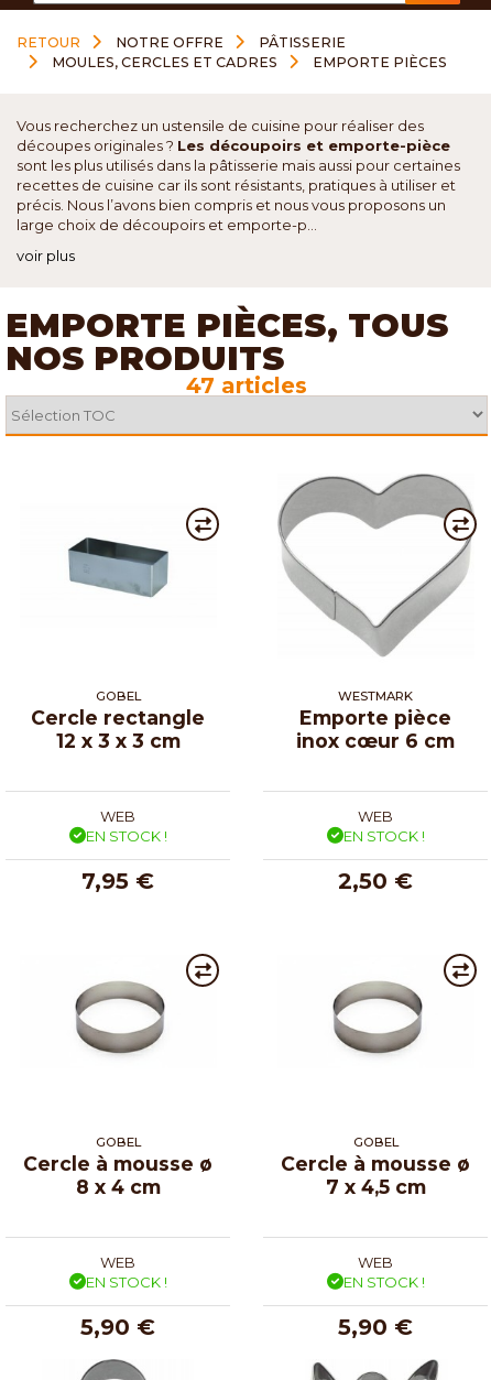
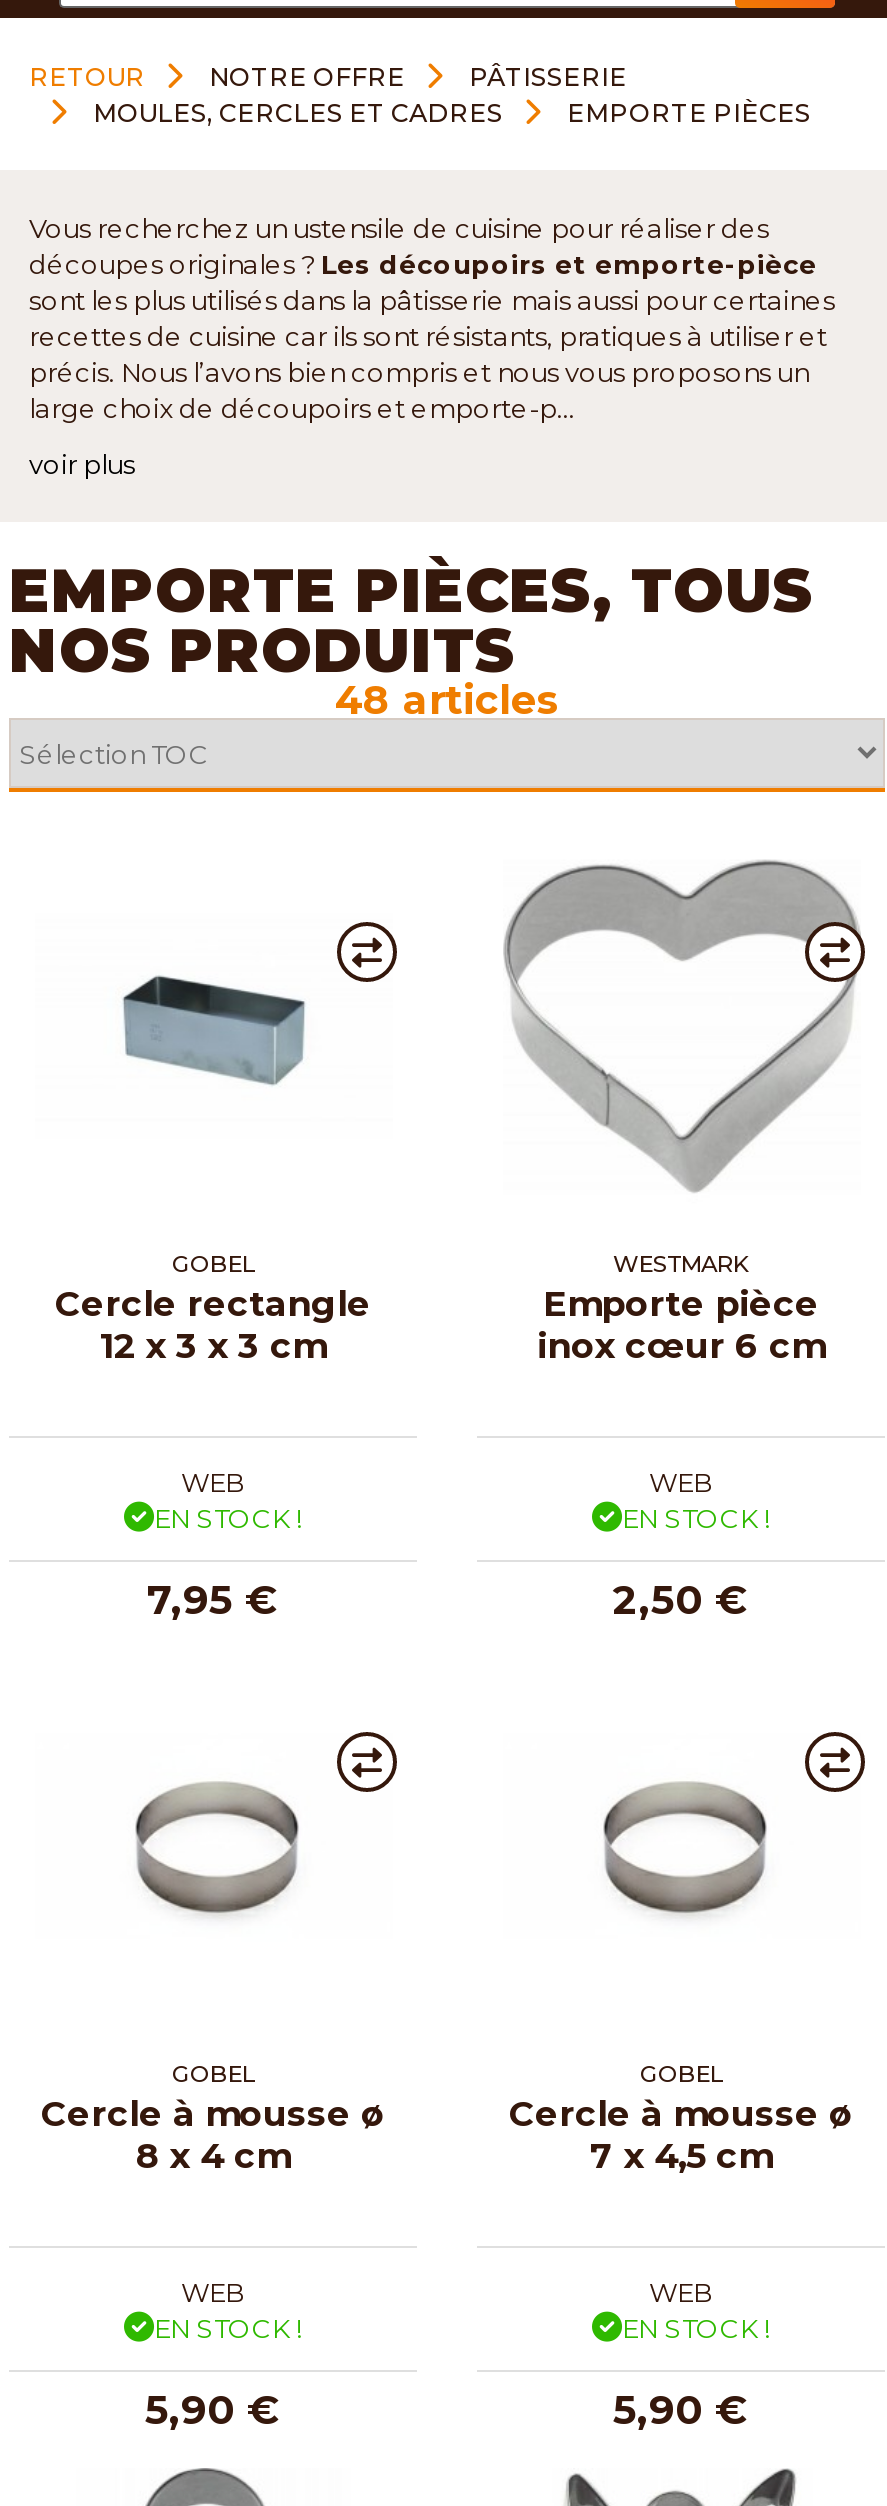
- 47 articles
+ 48 articles
